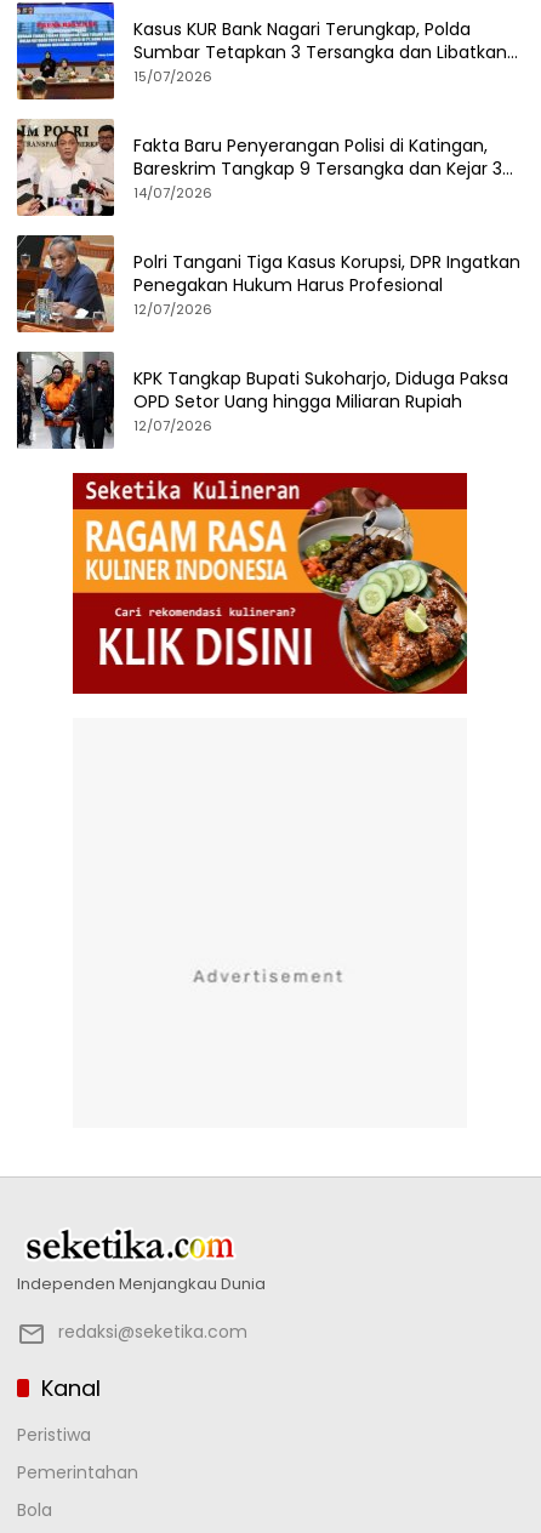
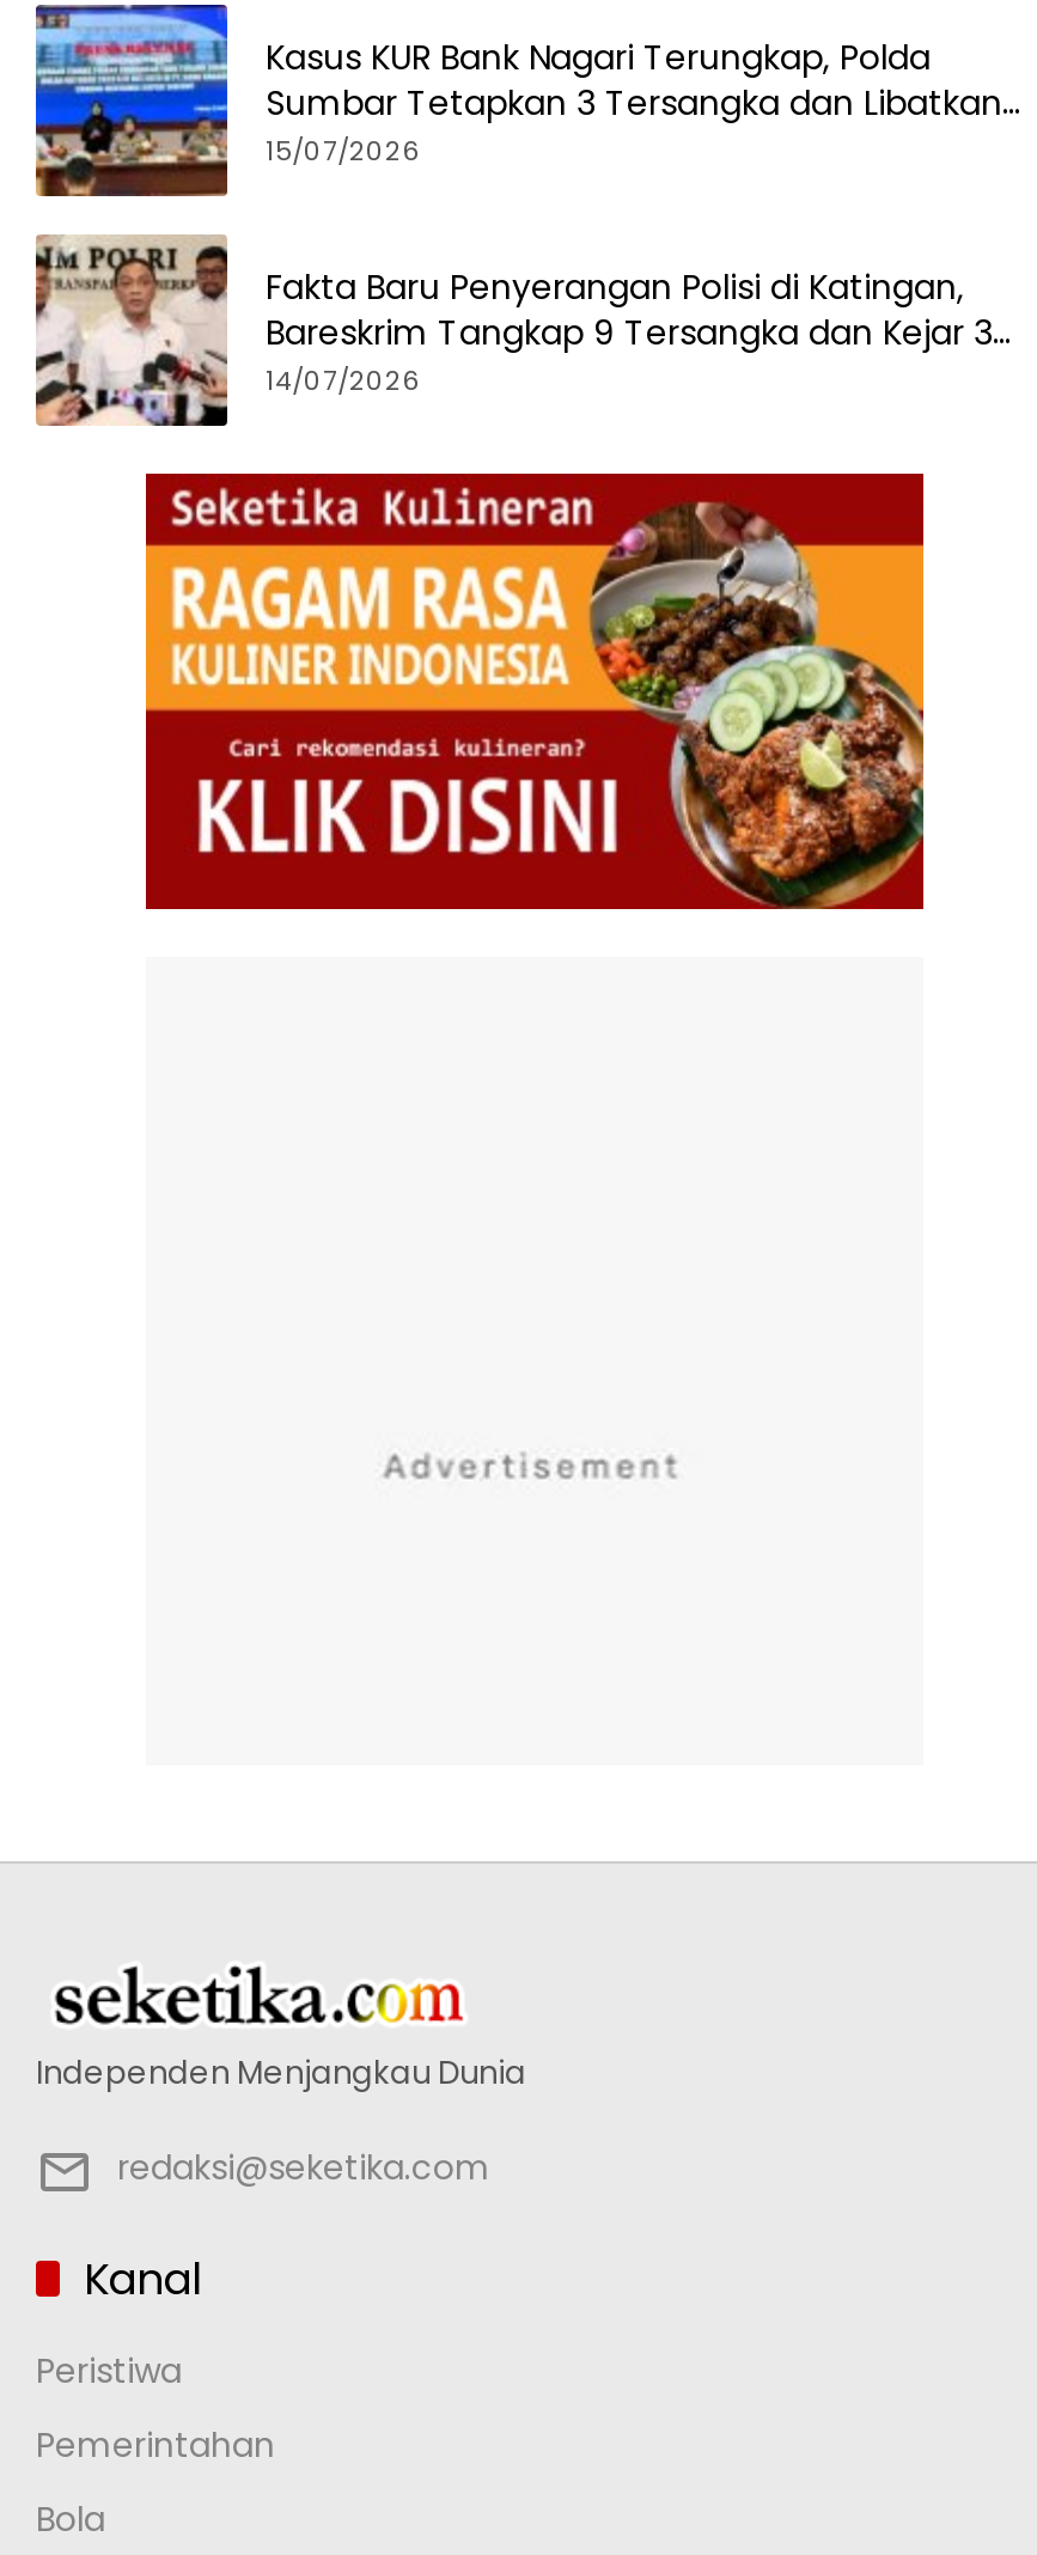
- [image]
- Polri Tangani Tiga Kasus Korupsi, DPR Ingatkan
- Penegakan Hukum Harus Profesional
- 12/07/2026
- KPK Tangkap Bupati Sukoharjo, Diduga Paksa
- OPD Setor Uang hingga Miliaran Rupiah
- 12/07/2026

- [image]
